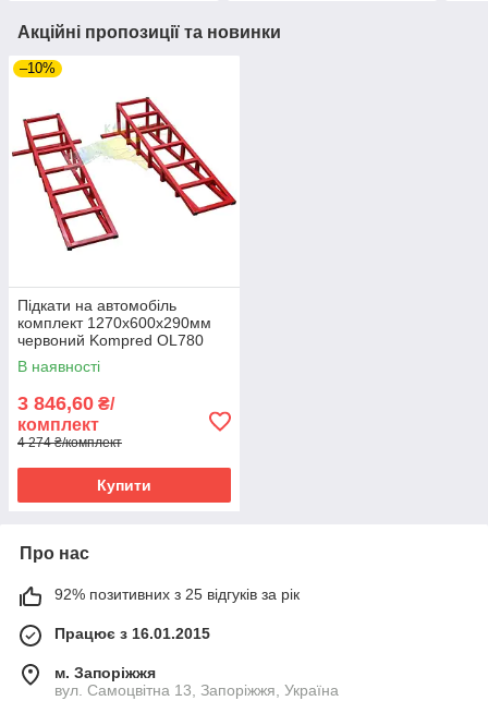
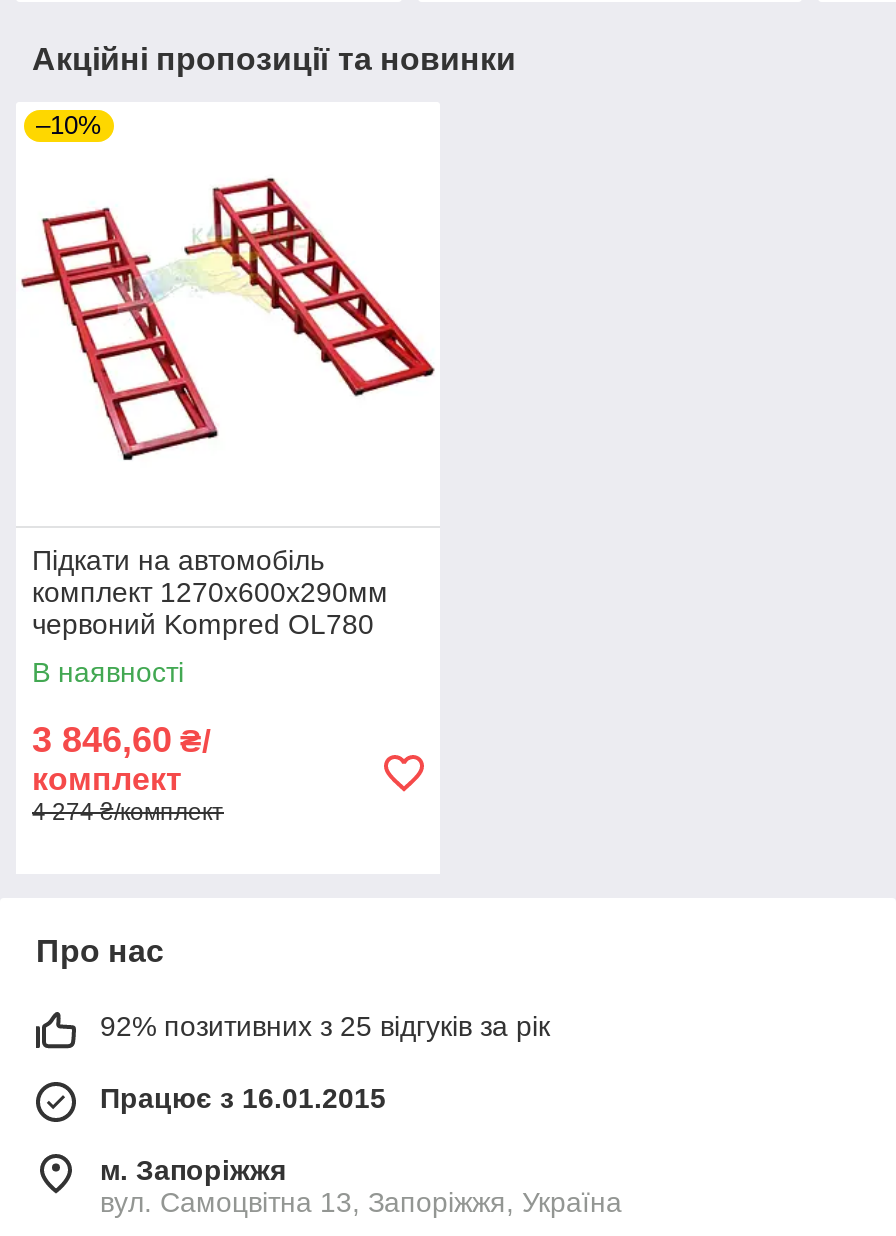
- Купити
